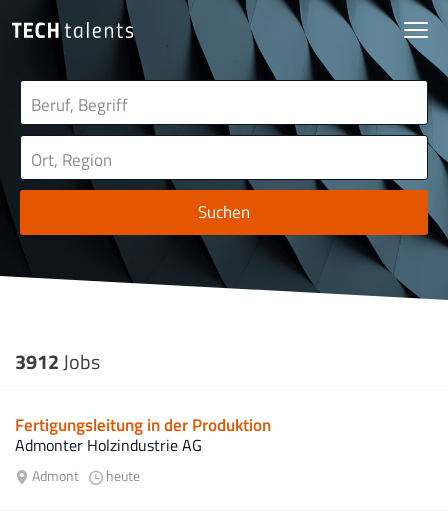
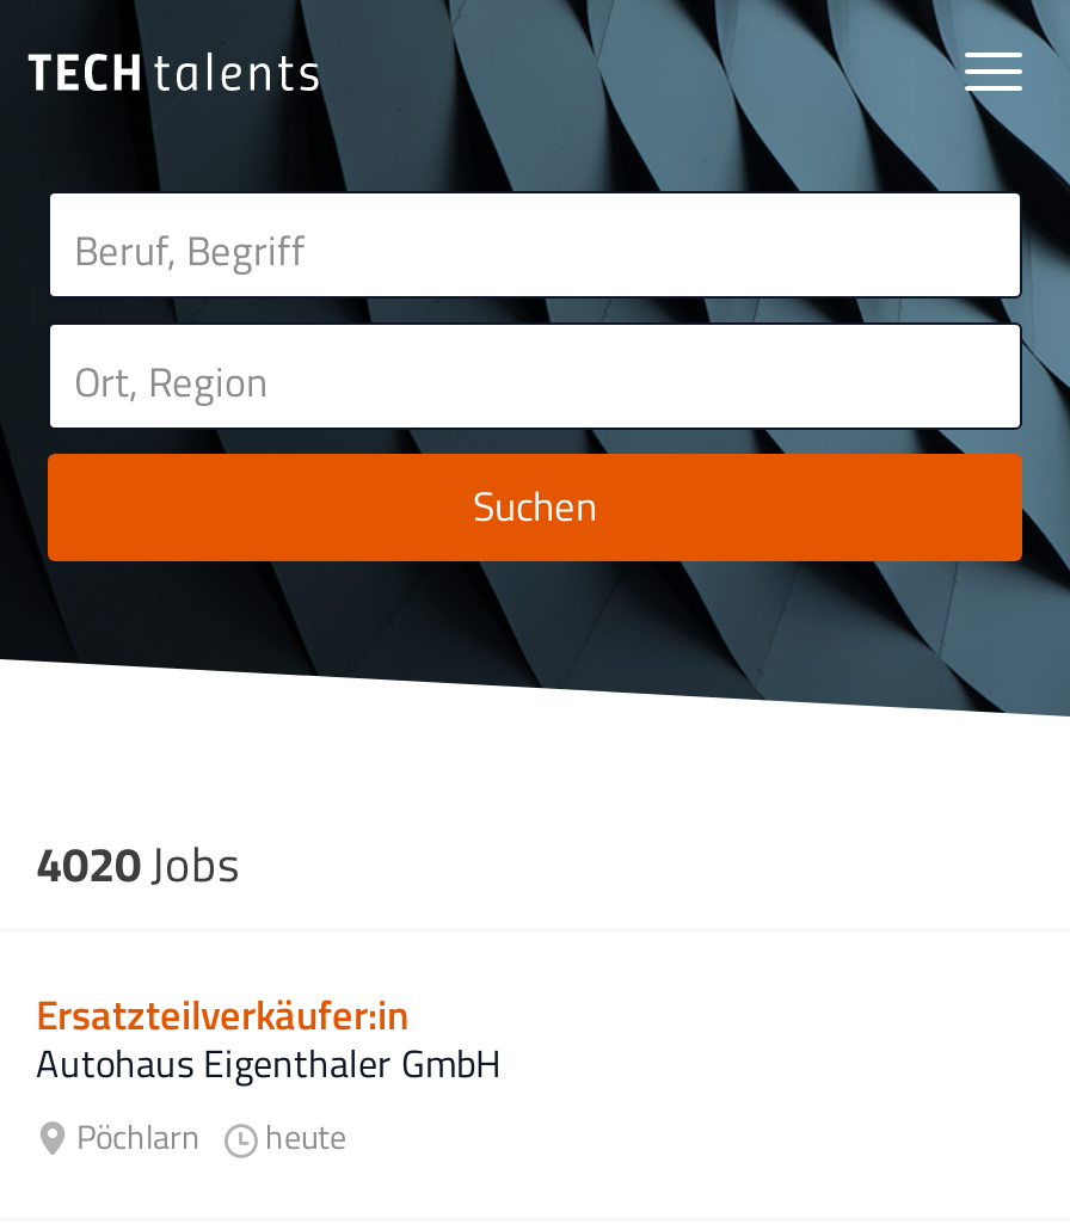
- 3912Jobs
+ 4020Jobs

- Fertigungsleitung in der Produktion
- Admonter Holzindustrie AG
- Admont
+ Ersatzteilverkäufer:in
+ Autohaus Eigenthaler GmbH
+ Pöchlarn
